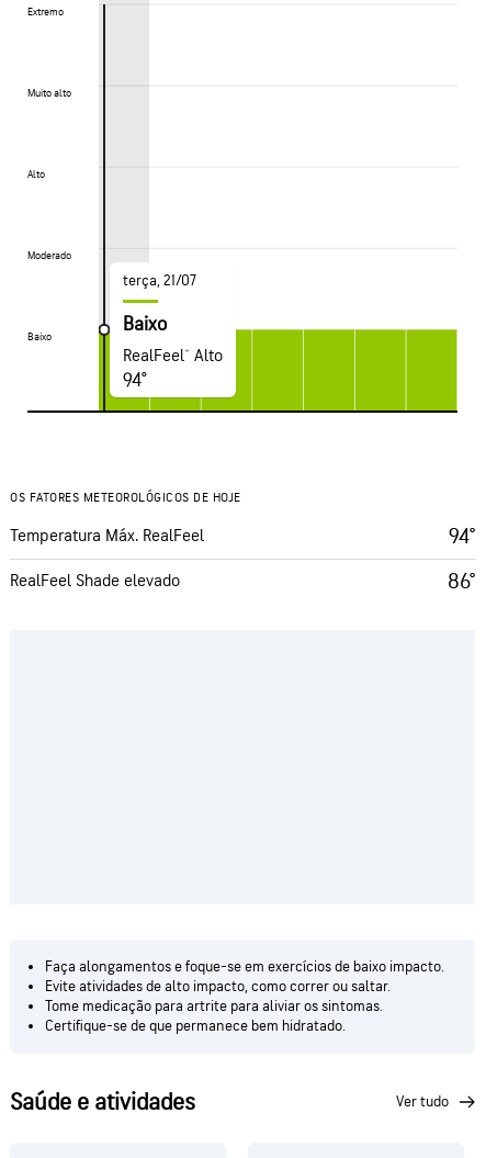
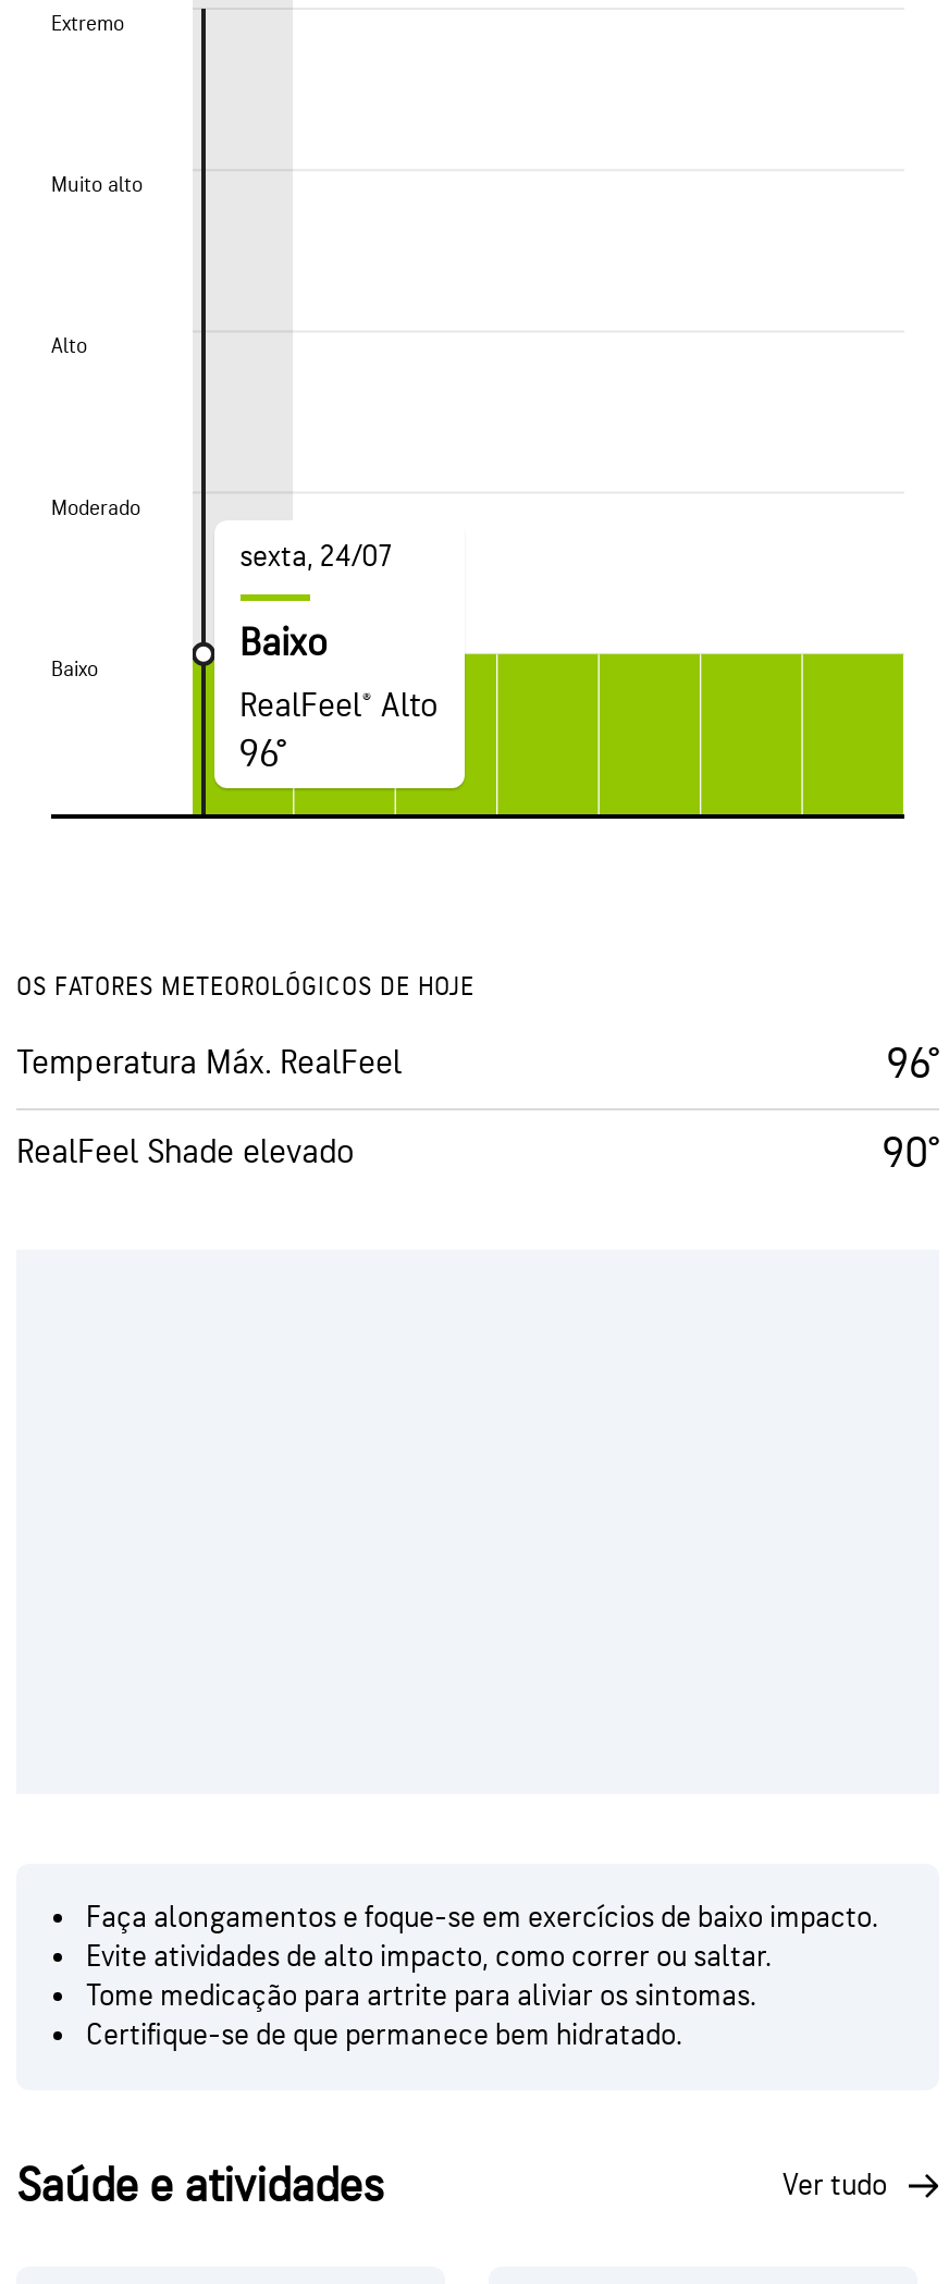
- terça, 21/07
+ sexta, 24/07

- 94°
+ 96°

- 94°
+ 96°

- 86°
+ 90°
